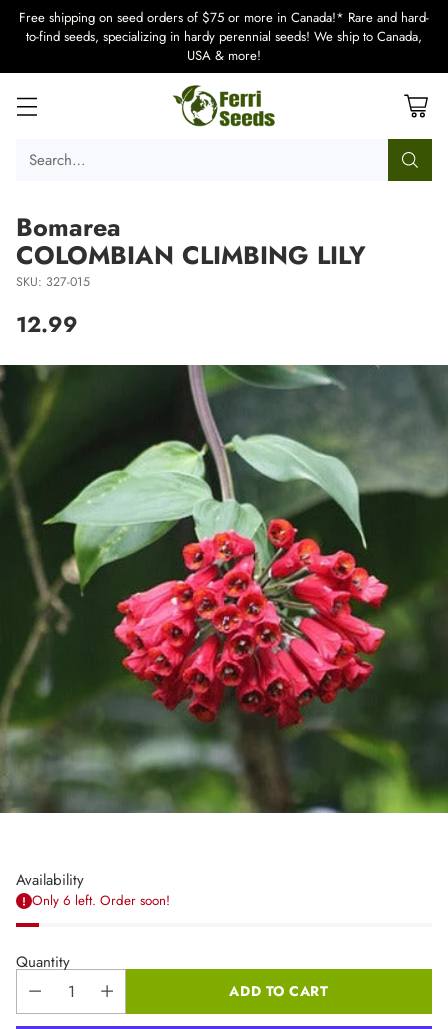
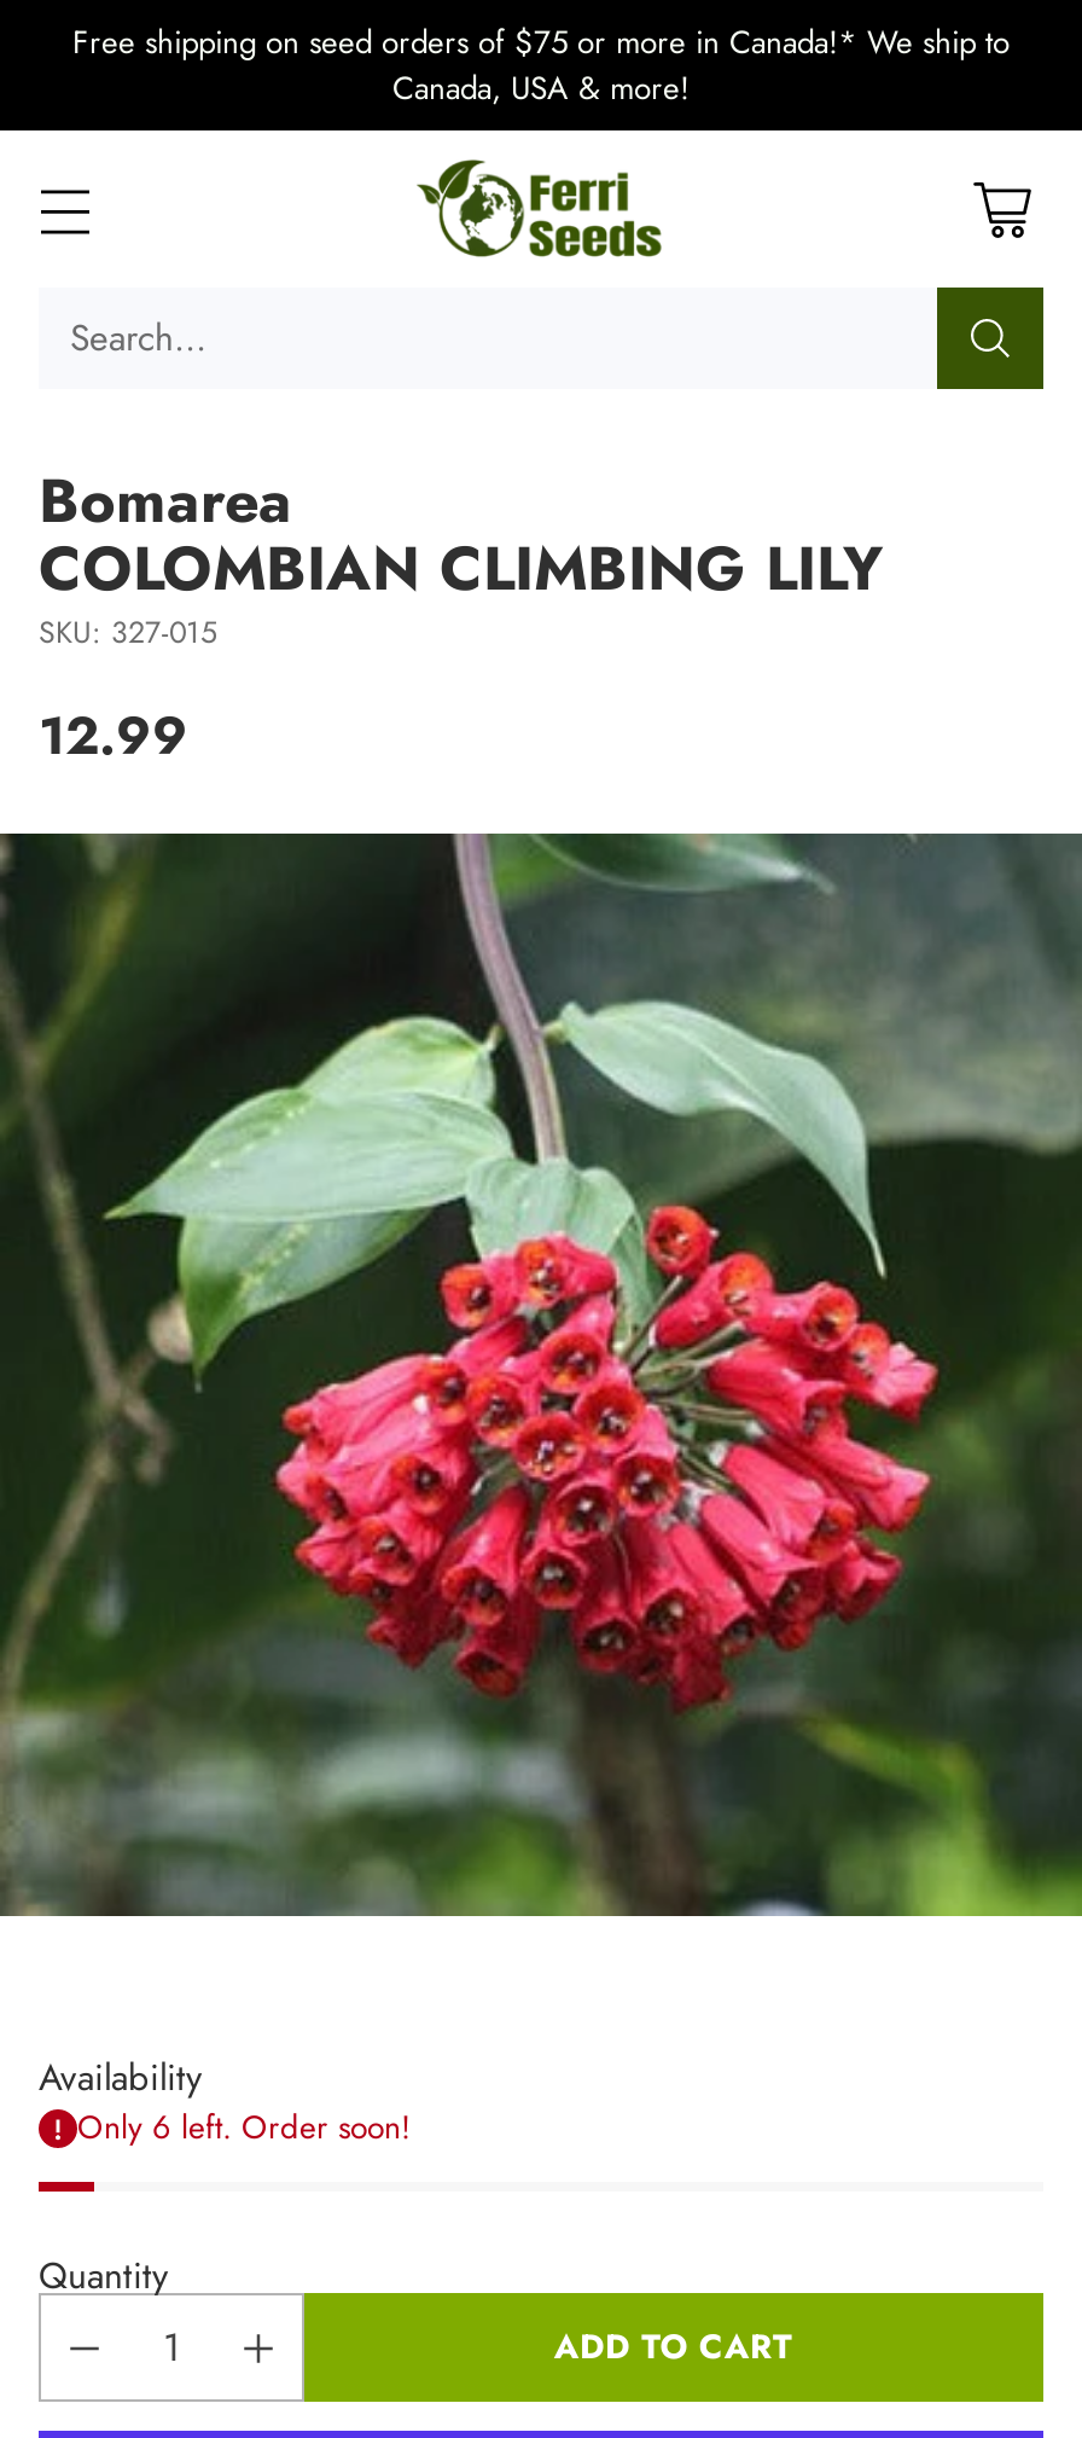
- Free shipping on seed orders of $75 or more in Canada!* Rare and hard-
- to-find seeds, specializing in hardy perennial seeds! We ship to Canada,
- USA & more!
+ Free shipping on seed orders of $75 or more in Canada!* We ship to
+ Canada, USA & more!
